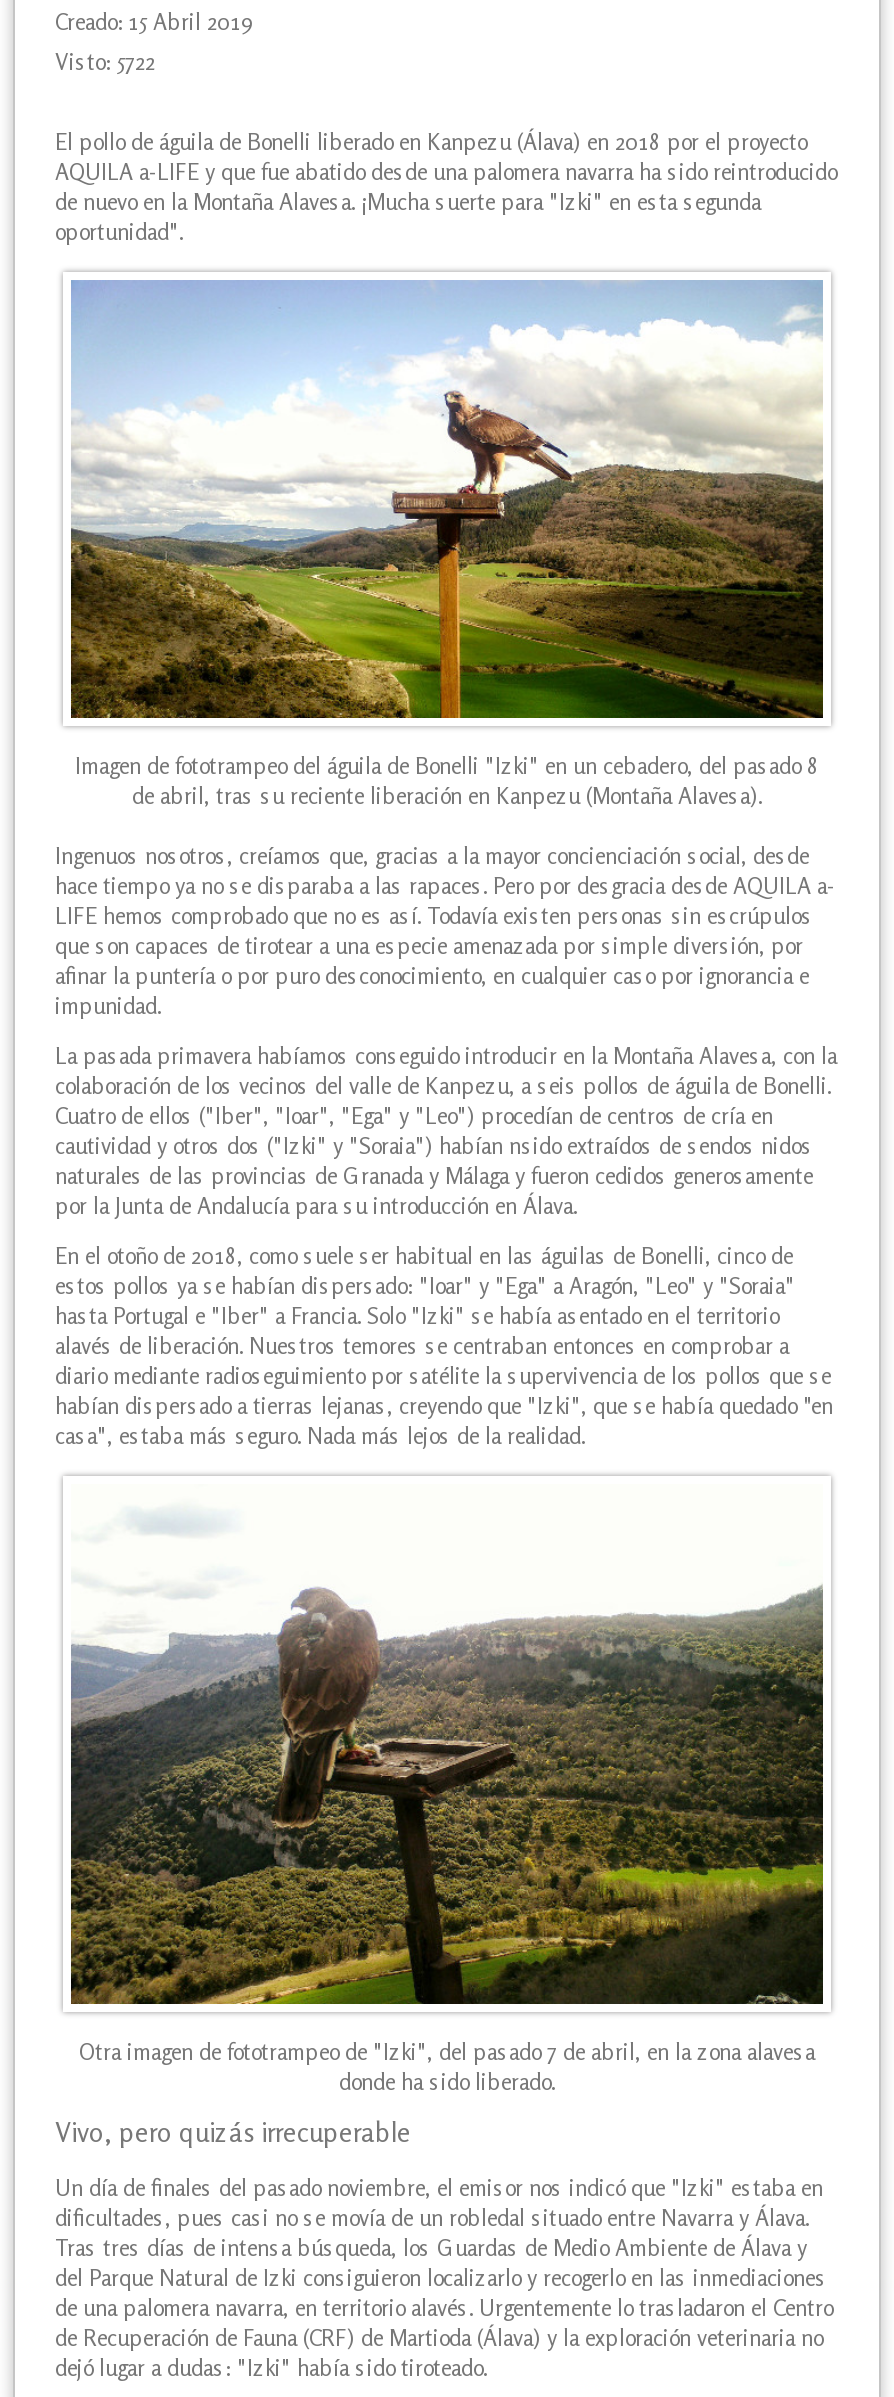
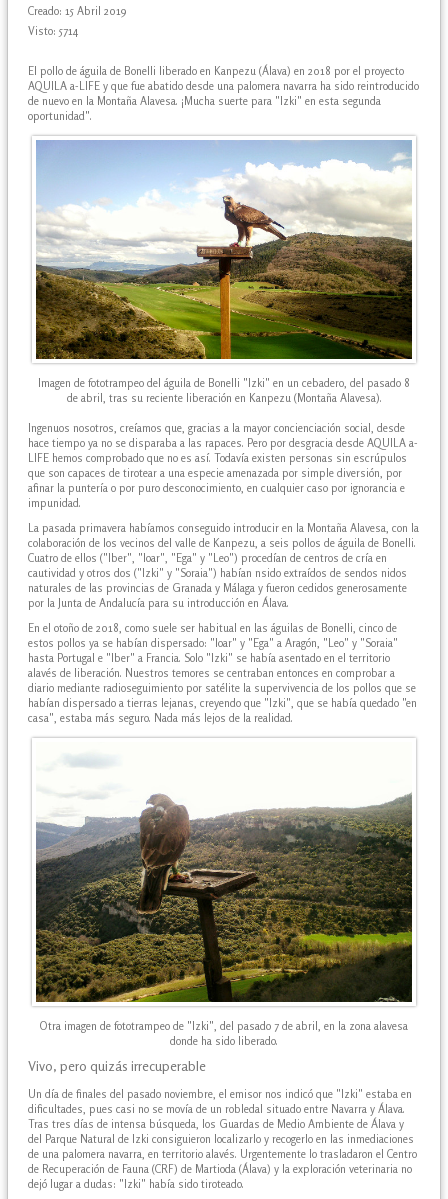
- Visto: 5722
+ Visto: 5714
